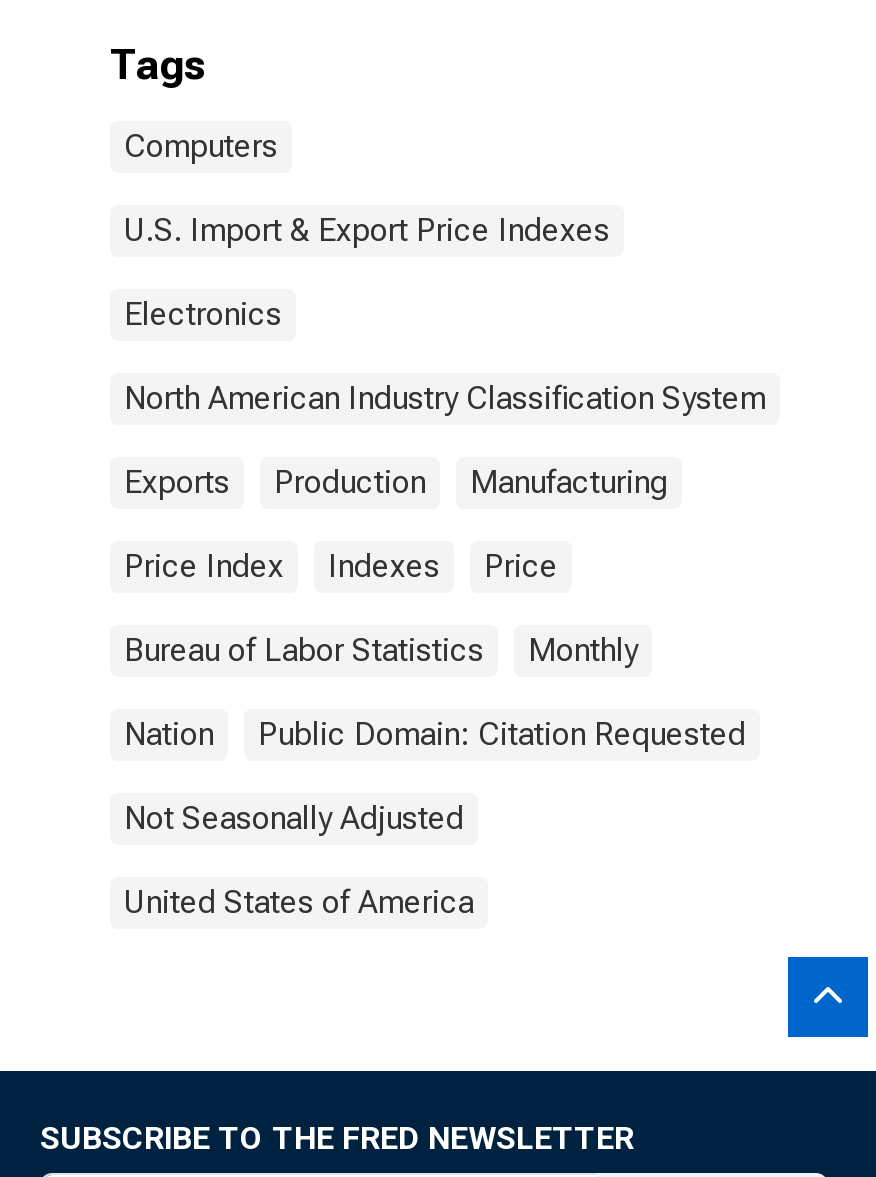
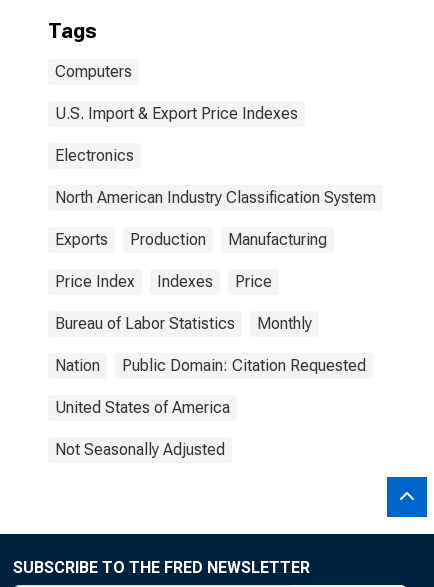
moved down: Not Seasonally Adjusted

moved up: United States of America
